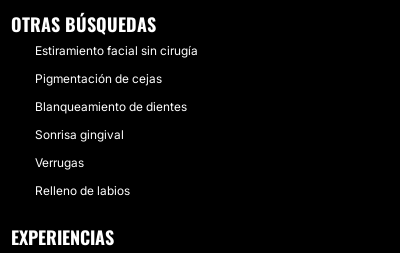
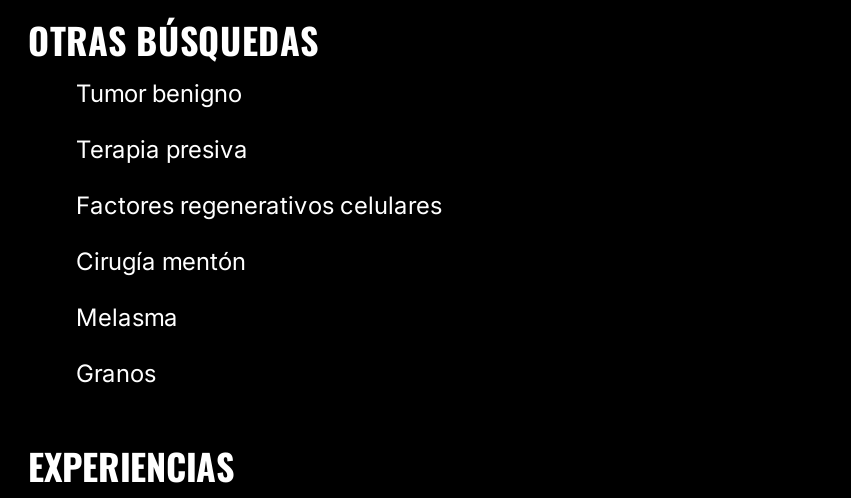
- Estiramiento facial sin cirugía
+ Tumor benigno

- Pigmentación de cejas
+ Terapia presiva

- Blanqueamiento de dientes
+ Factores regenerativos celulares

- Sonrisa gingival
+ Cirugía mentón

- Verrugas
+ Melasma

- Relleno de labios
+ Granos
